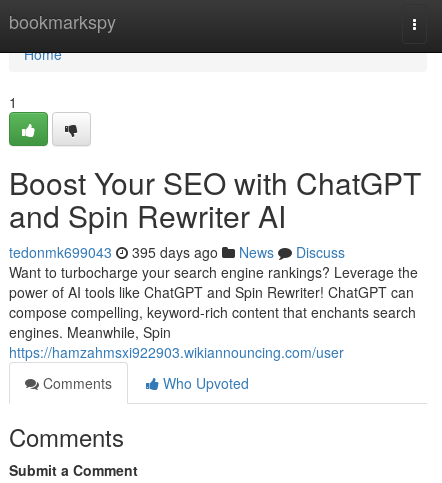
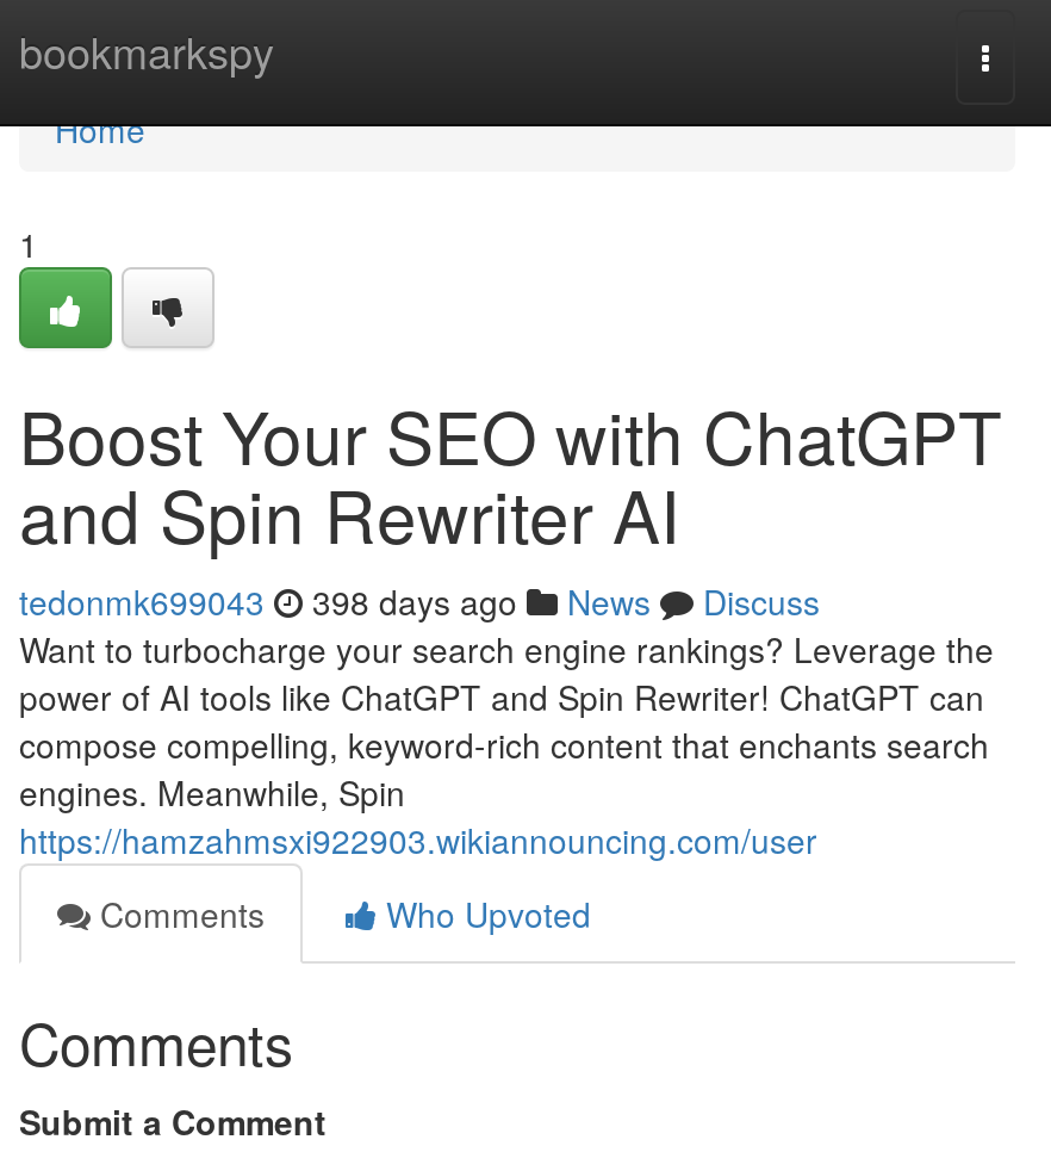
- tedonmk699043 395 days ago News Discuss
+ tedonmk699043 398 days ago News Discuss
